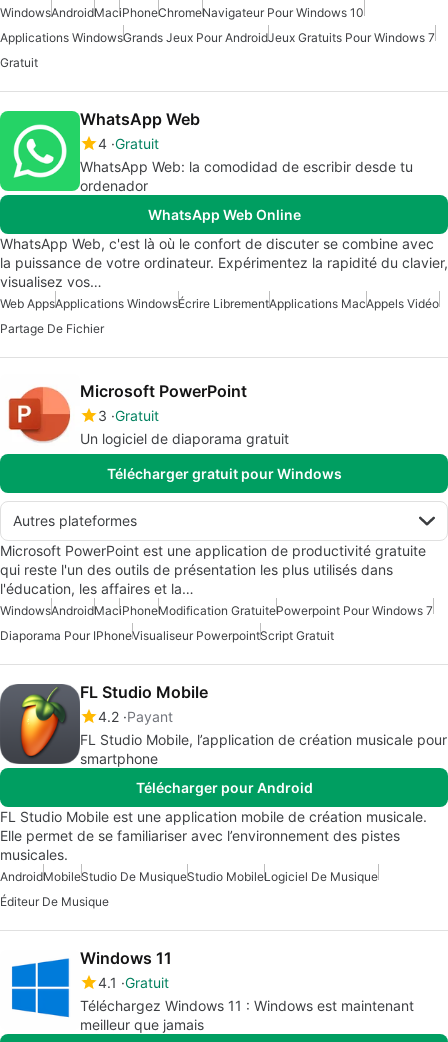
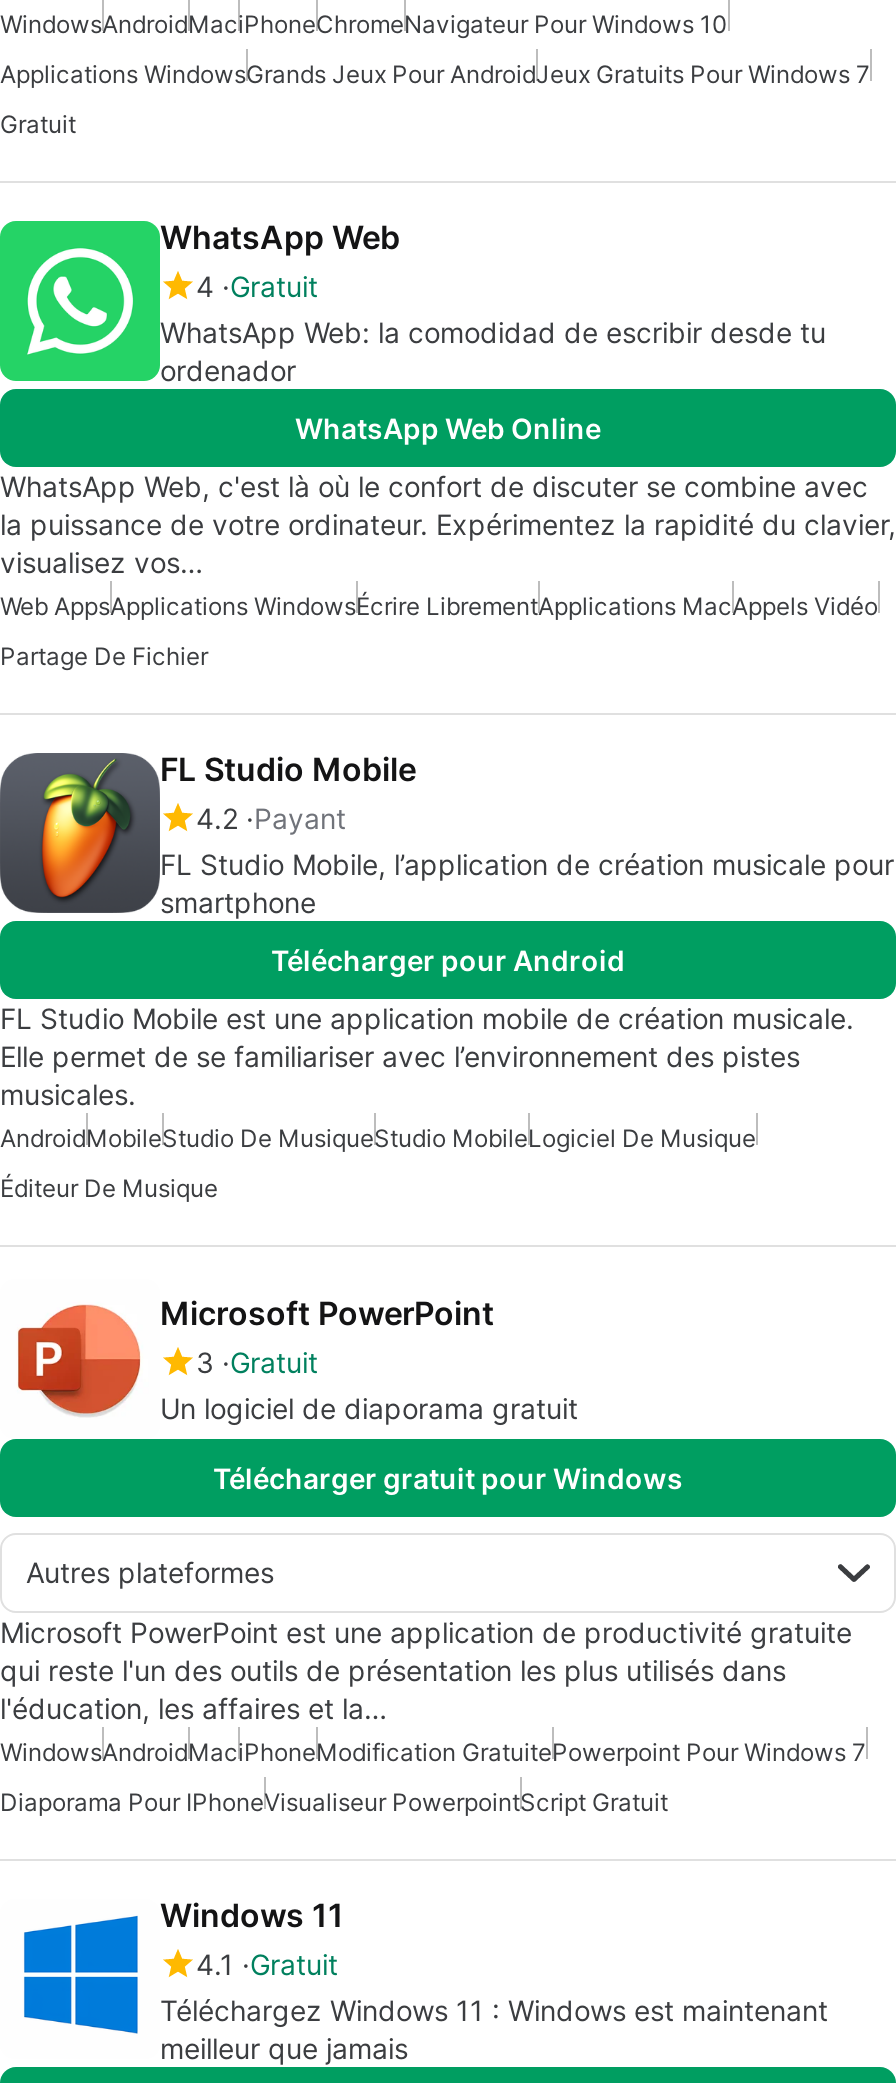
moved down: [image] | Microsoft PowerPoint | 3 Gratuit | ... | WindowsAndroidMaciPhoneModification GratuitePowerpoint Pour Windows 7 | Diaporama Pour IPhoneVisualiseur PowerpointScript Gratuit

moved up: [image] | FL Studio Mobile | 4.2 Payant | ... | AndroidMobileStudio De MusiqueStudio MobileLogiciel De Musique | Éditeur De Musique
